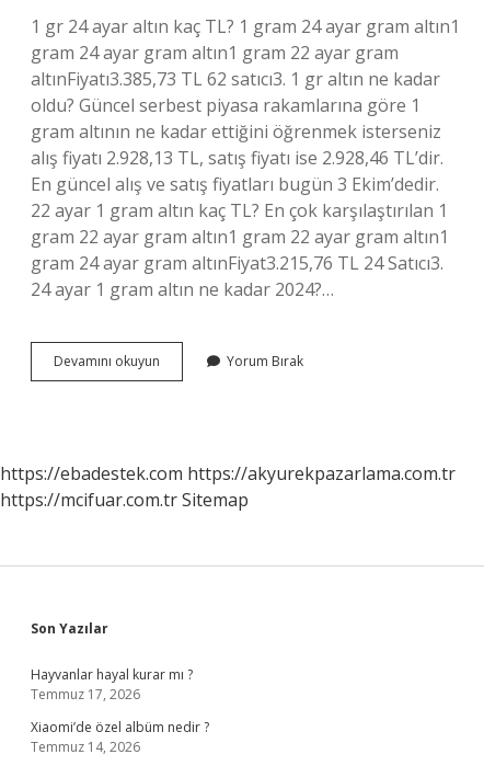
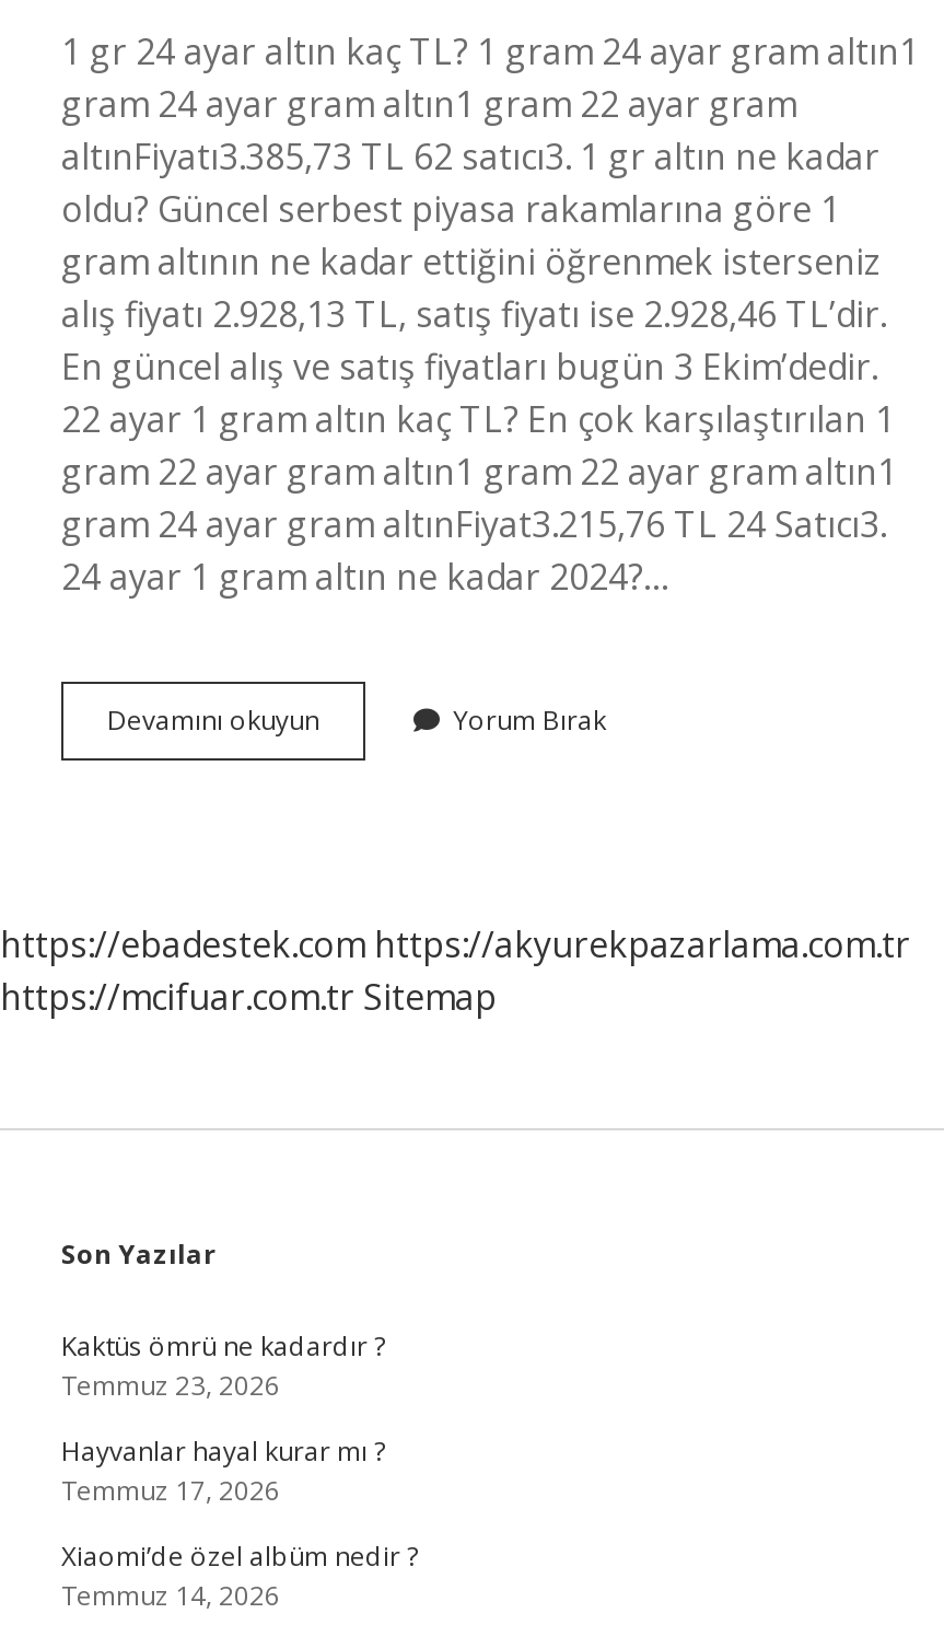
+ Kaktüs ömrü ne kadardır ?
+ Temmuz 23, 2026
